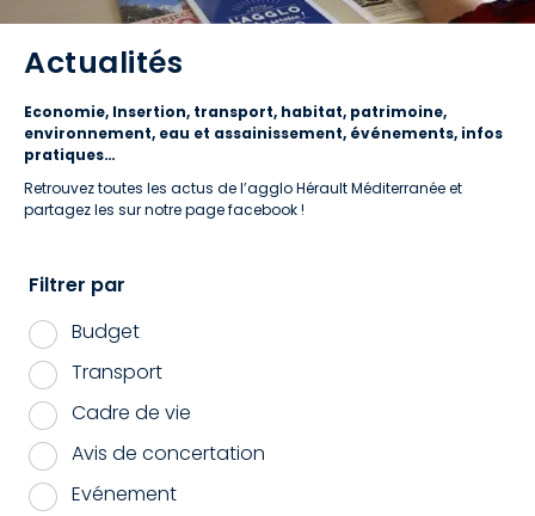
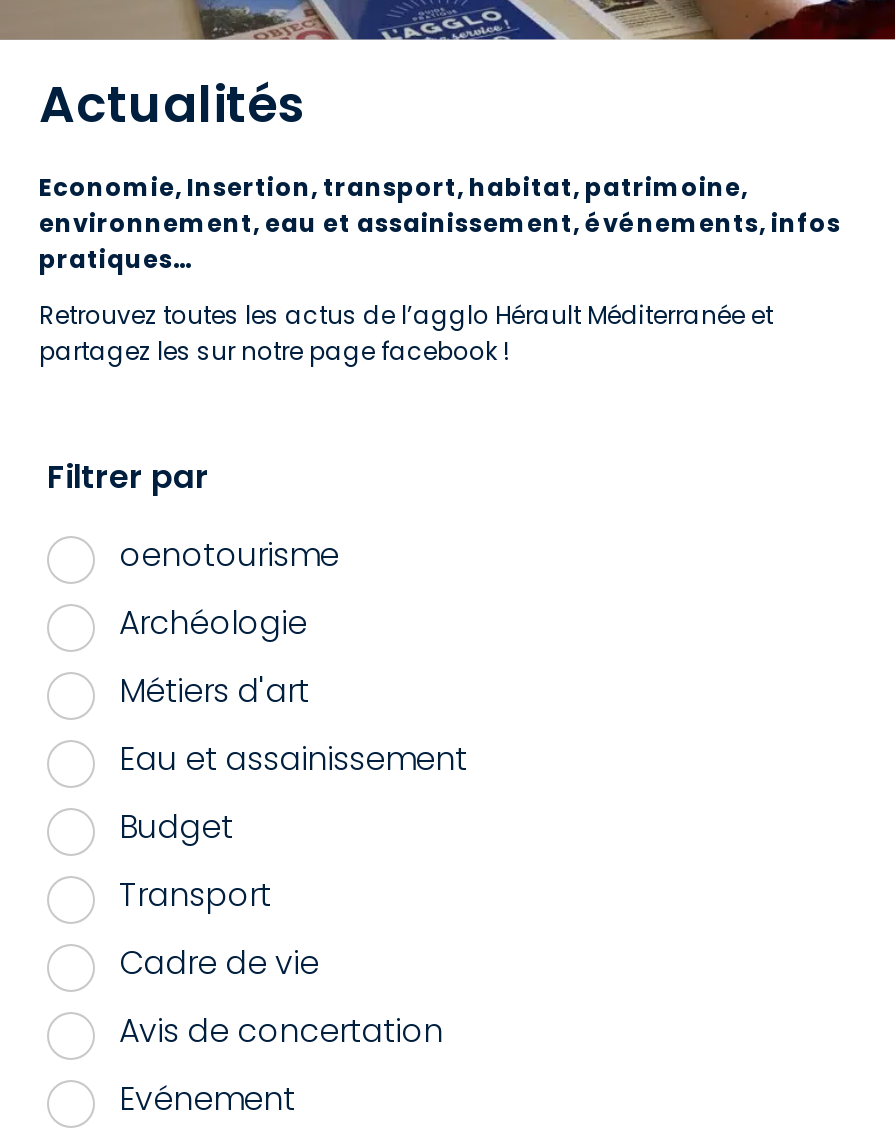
+ oenotourisme
+ Archéologie
+ Métiers d'art
+ Eau et assainissement
